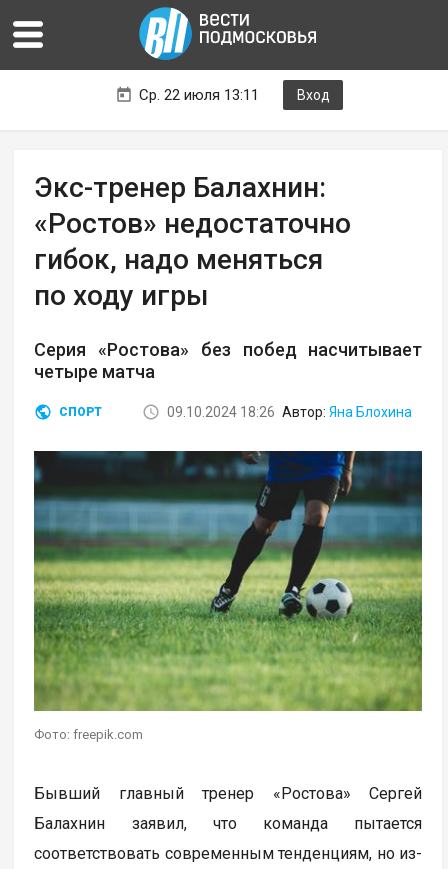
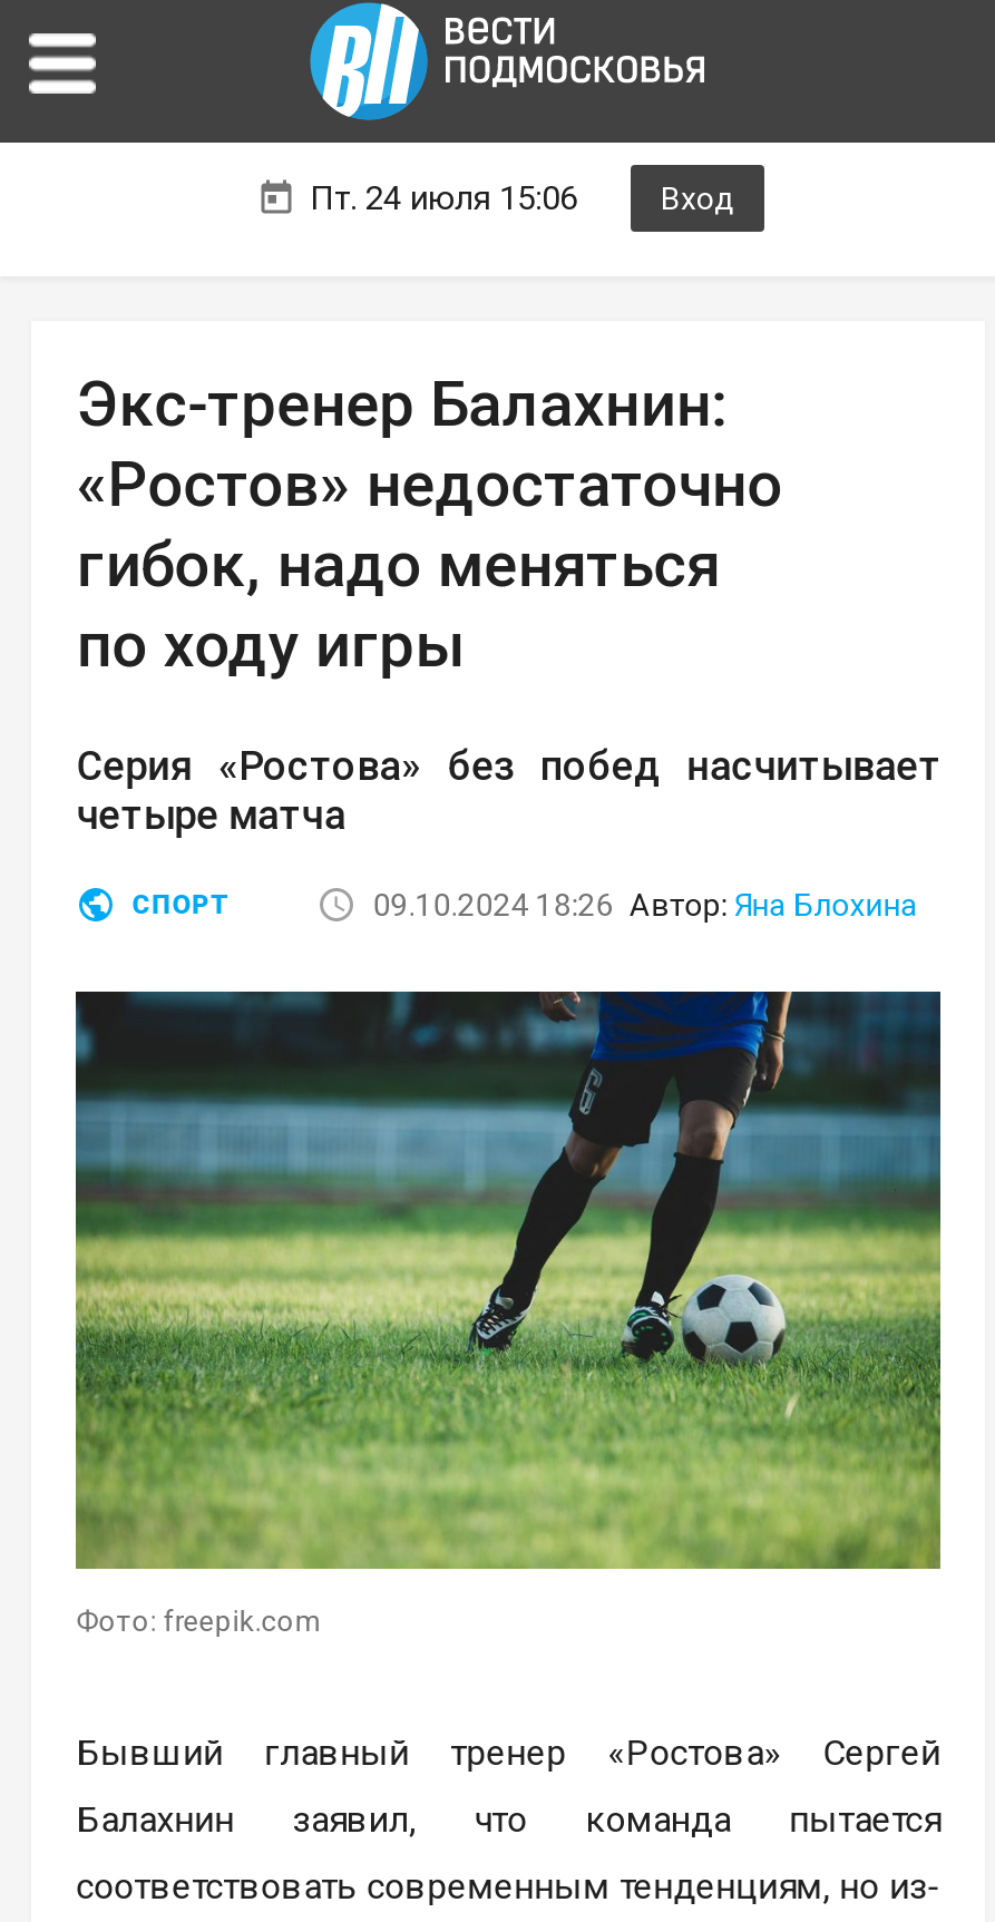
- Ср. 22 июля 13:11
+ Пт. 24 июля 15:06
